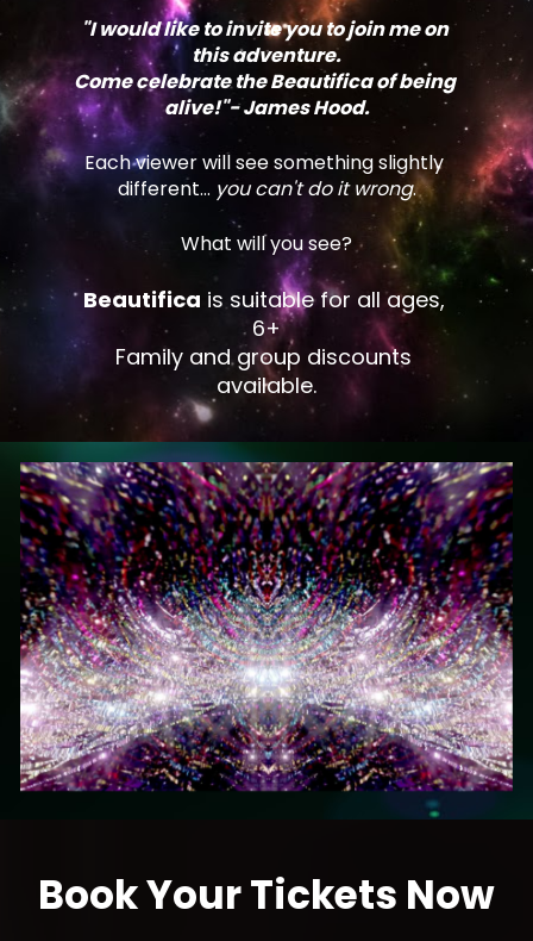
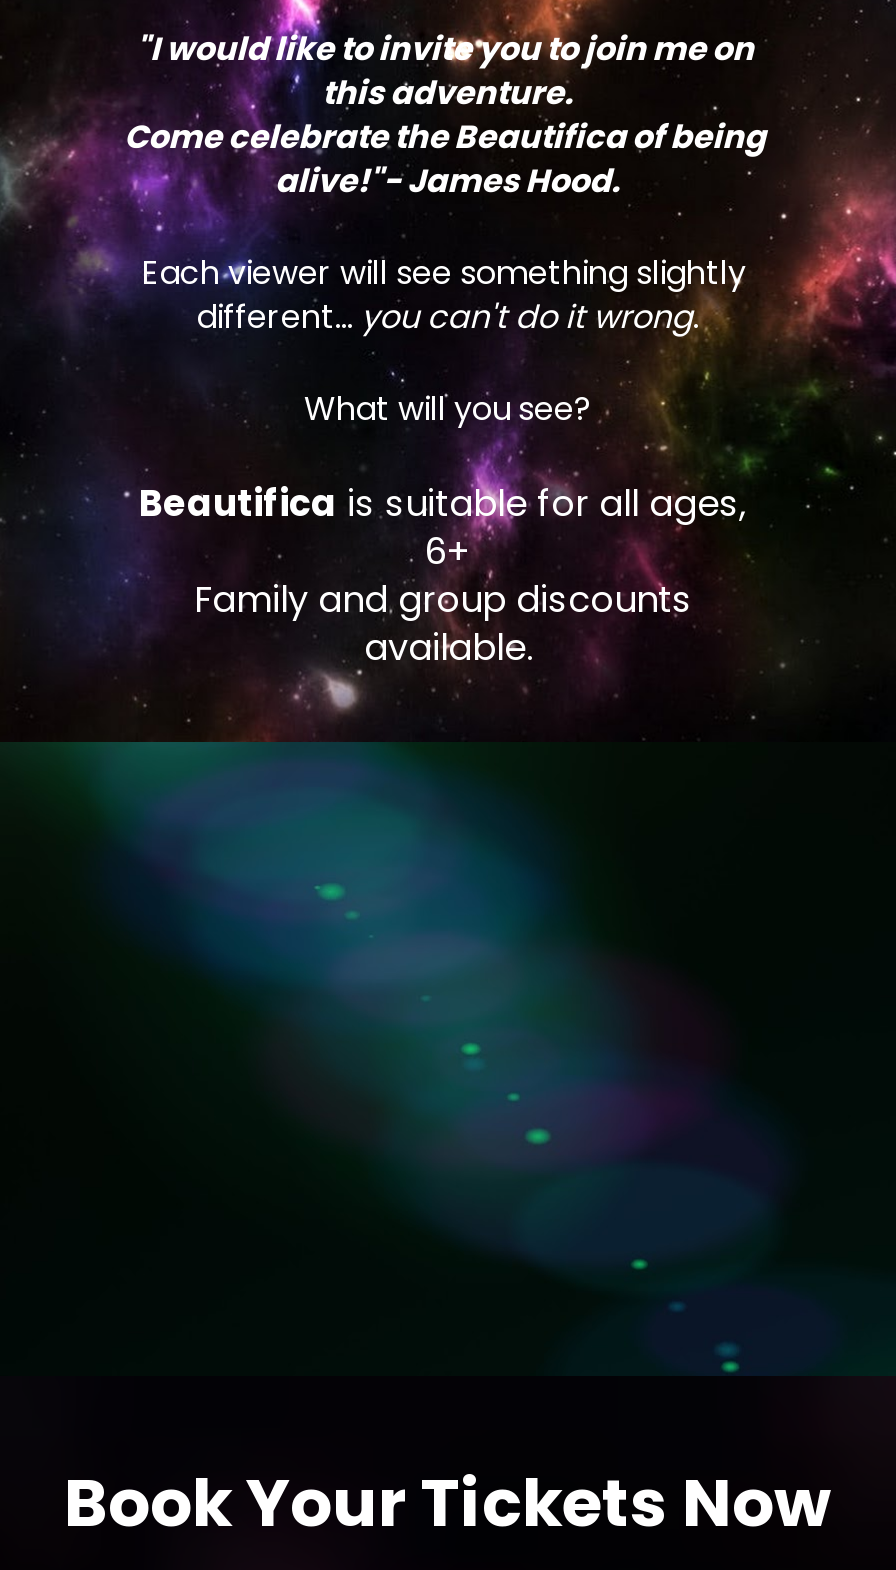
- [image]
+ [image]
